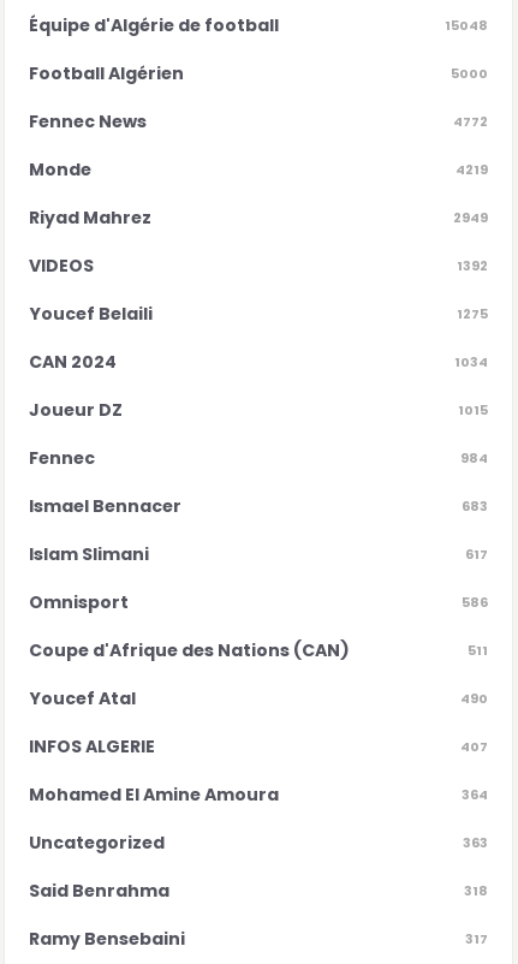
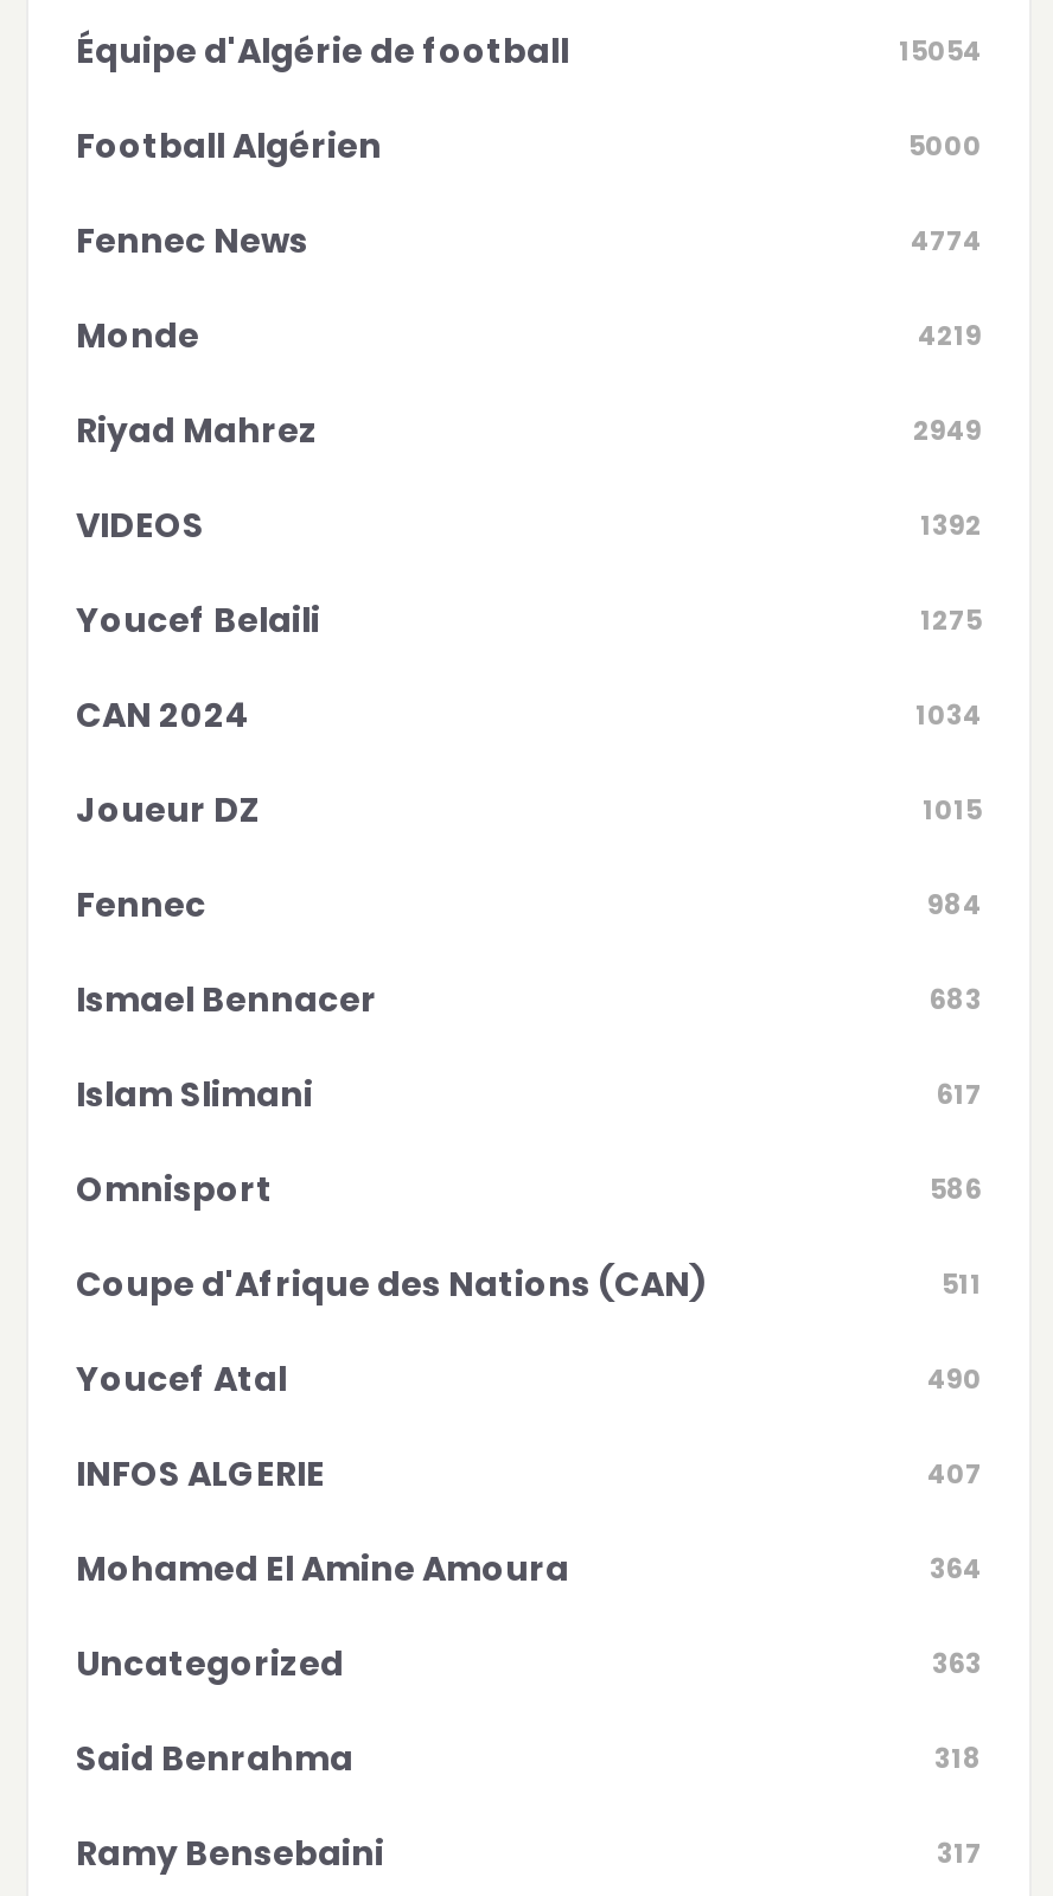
- 15048
+ 15054

- 4772
+ 4774
